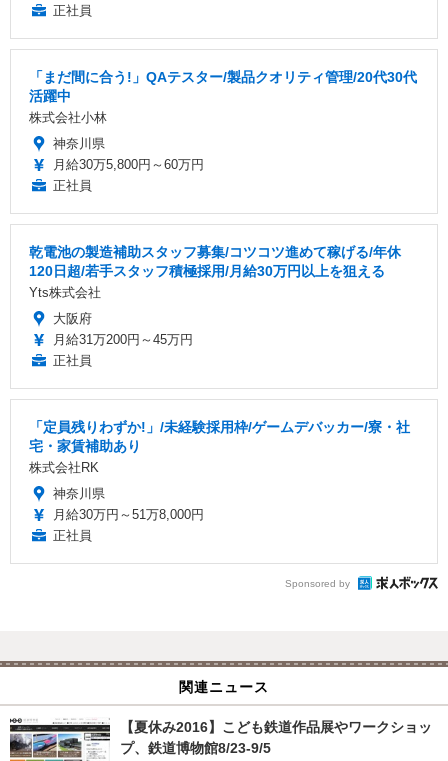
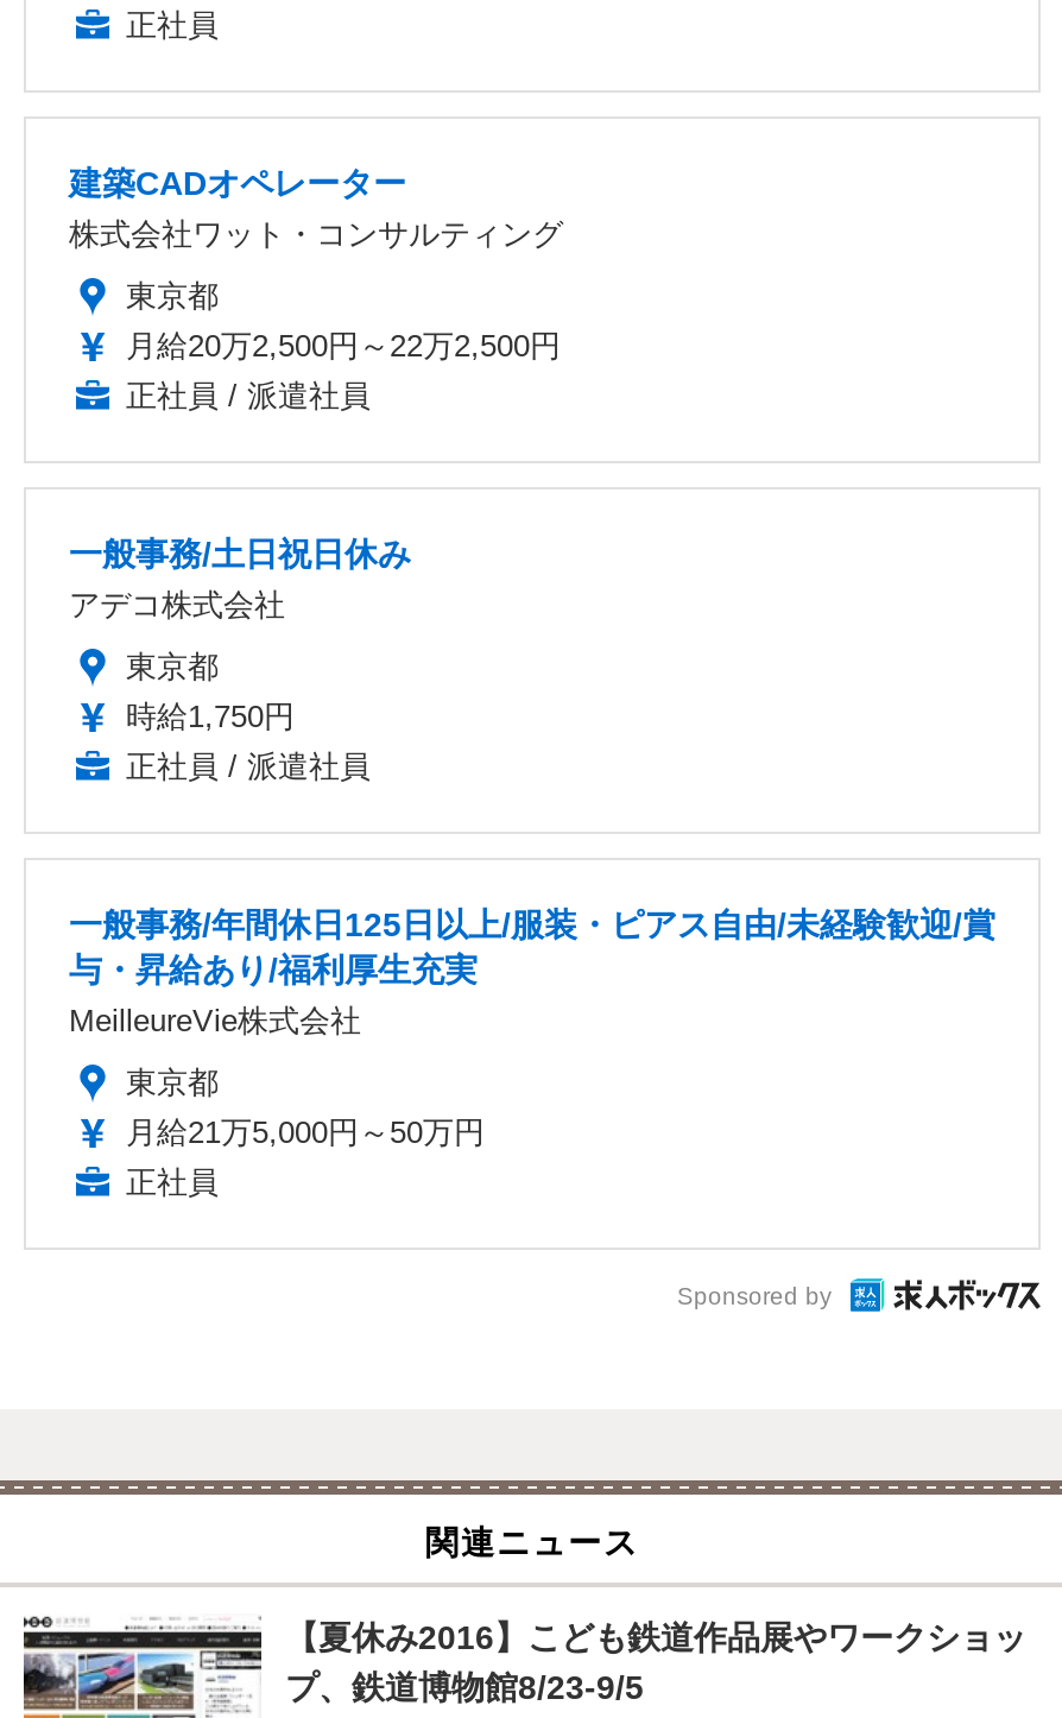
- 「まだ間に合う!」QAテスター/製品クオリティ管理/20代30代
- 活躍中
- 株式会社小林
+ 建築CADオペレーター
+ 株式会社ワット・コンサルティング

- 神奈川県
- 月給30万5,800円～60万円
- 正社員
+ 東京都
+ 月給20万2,500円～22万2,500円
+ 正社員 / 派遣社員

- 乾電池の製造補助スタッフ募集/コツコツ進めて稼げる/年休
- 120日超/若手スタッフ積極採用/月給30万円以上を狙える
- Yts株式会社
+ 一般事務/土日祝日休み
+ アデコ株式会社

- 大阪府
- 月給31万200円～45万円
- 正社員
+ 東京都
+ 時給1,750円
+ 正社員 / 派遣社員

- 「定員残りわずか!」/未経験採用枠/ゲームデバッカー/寮・社
- 宅・家賃補助あり
- 株式会社RK
+ 一般事務/年間休日125日以上/服装・ピアス自由/未経験歓迎/賞
+ 与・昇給あり/福利厚生充実
+ MeilleureVie株式会社

- 神奈川県
- 月給30万円～51万8,000円
+ 東京都
+ 月給21万5,000円～50万円
